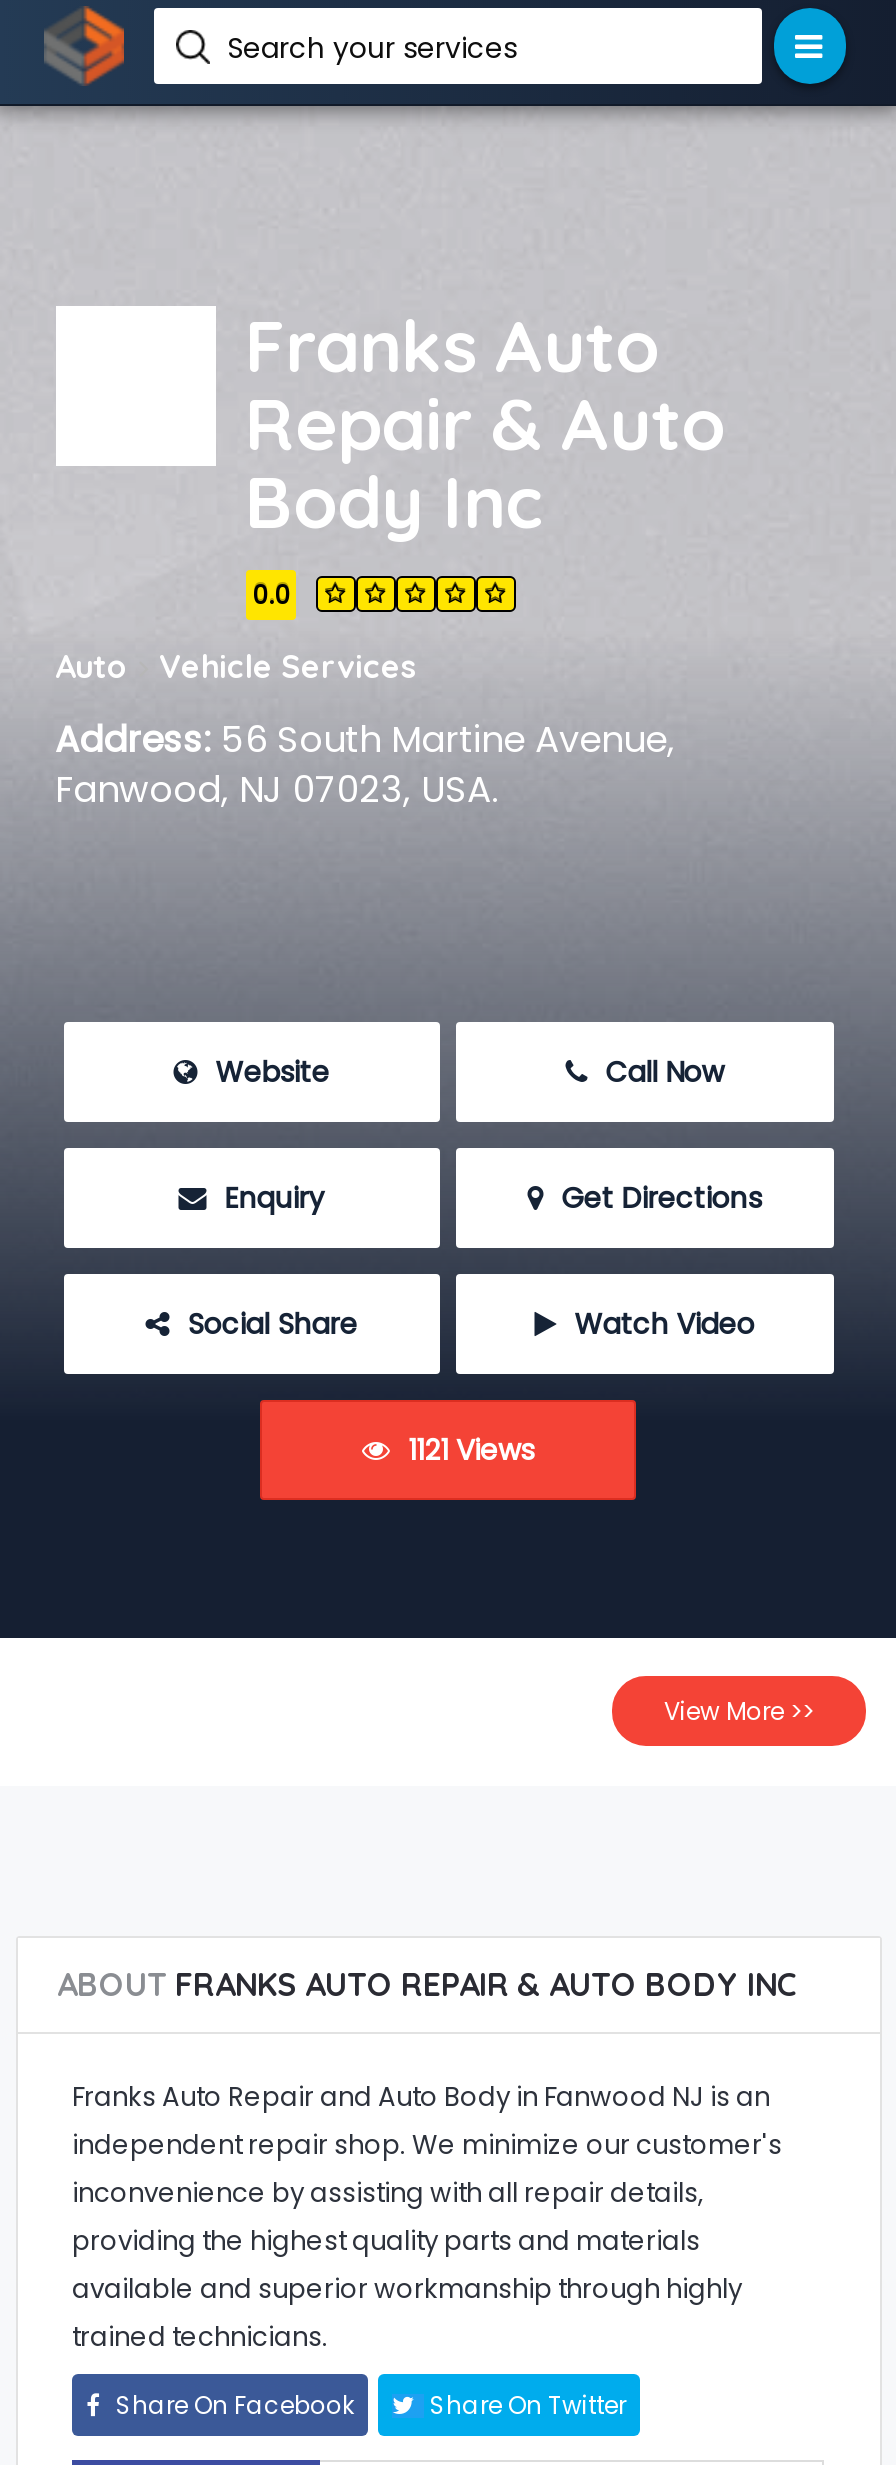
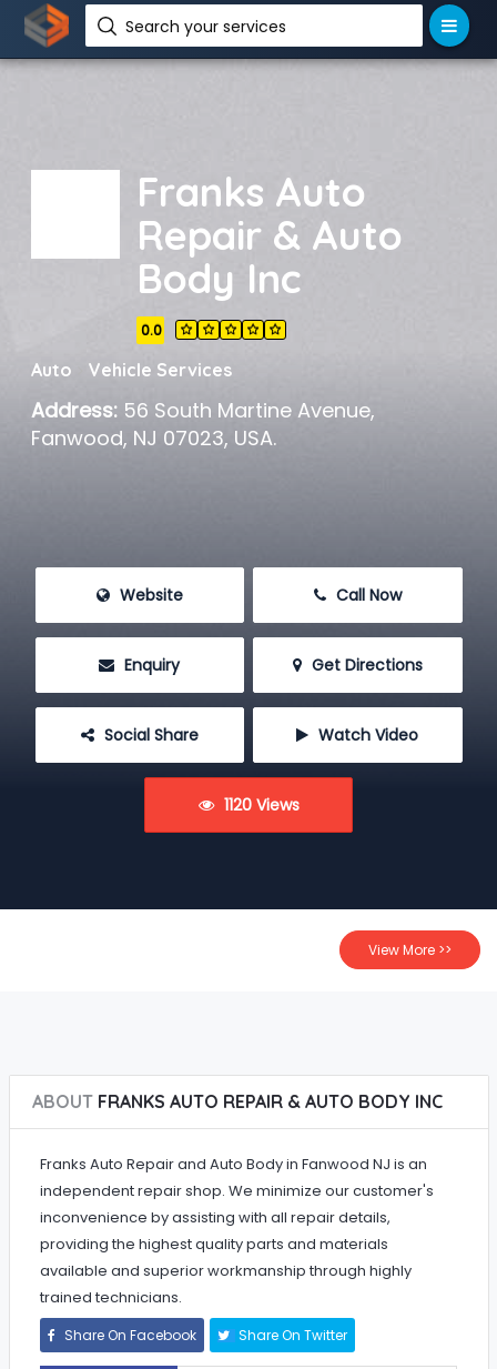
- 1121 Views
+ 1120 Views
